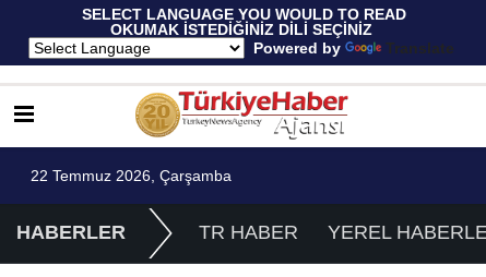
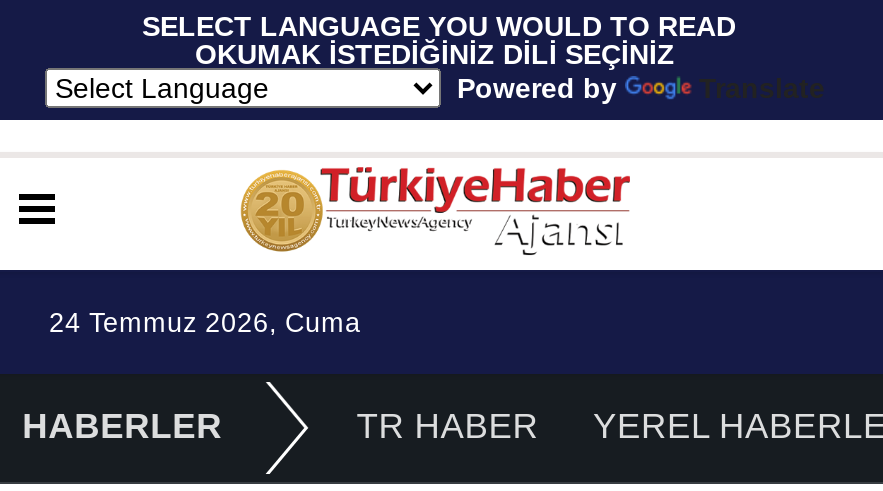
- 22 Temmuz 2026, Çarşamba
+ 24 Temmuz 2026, Cuma
